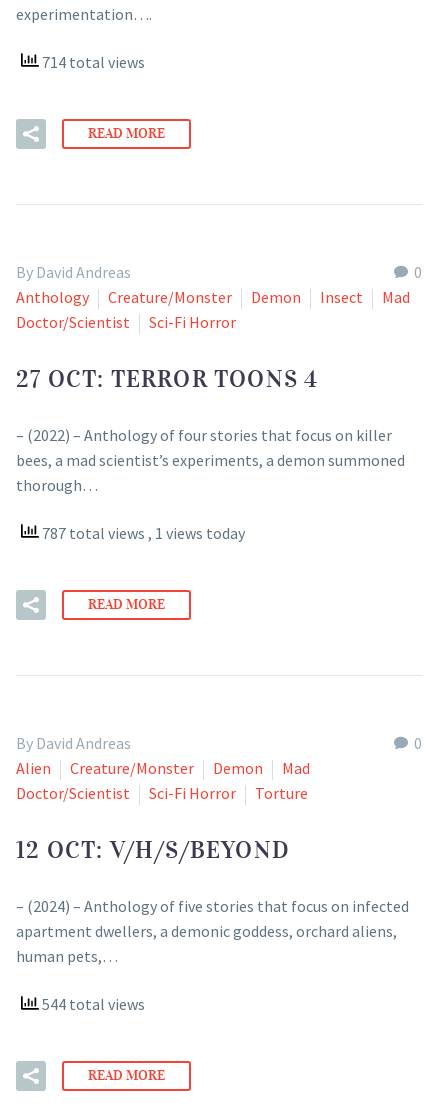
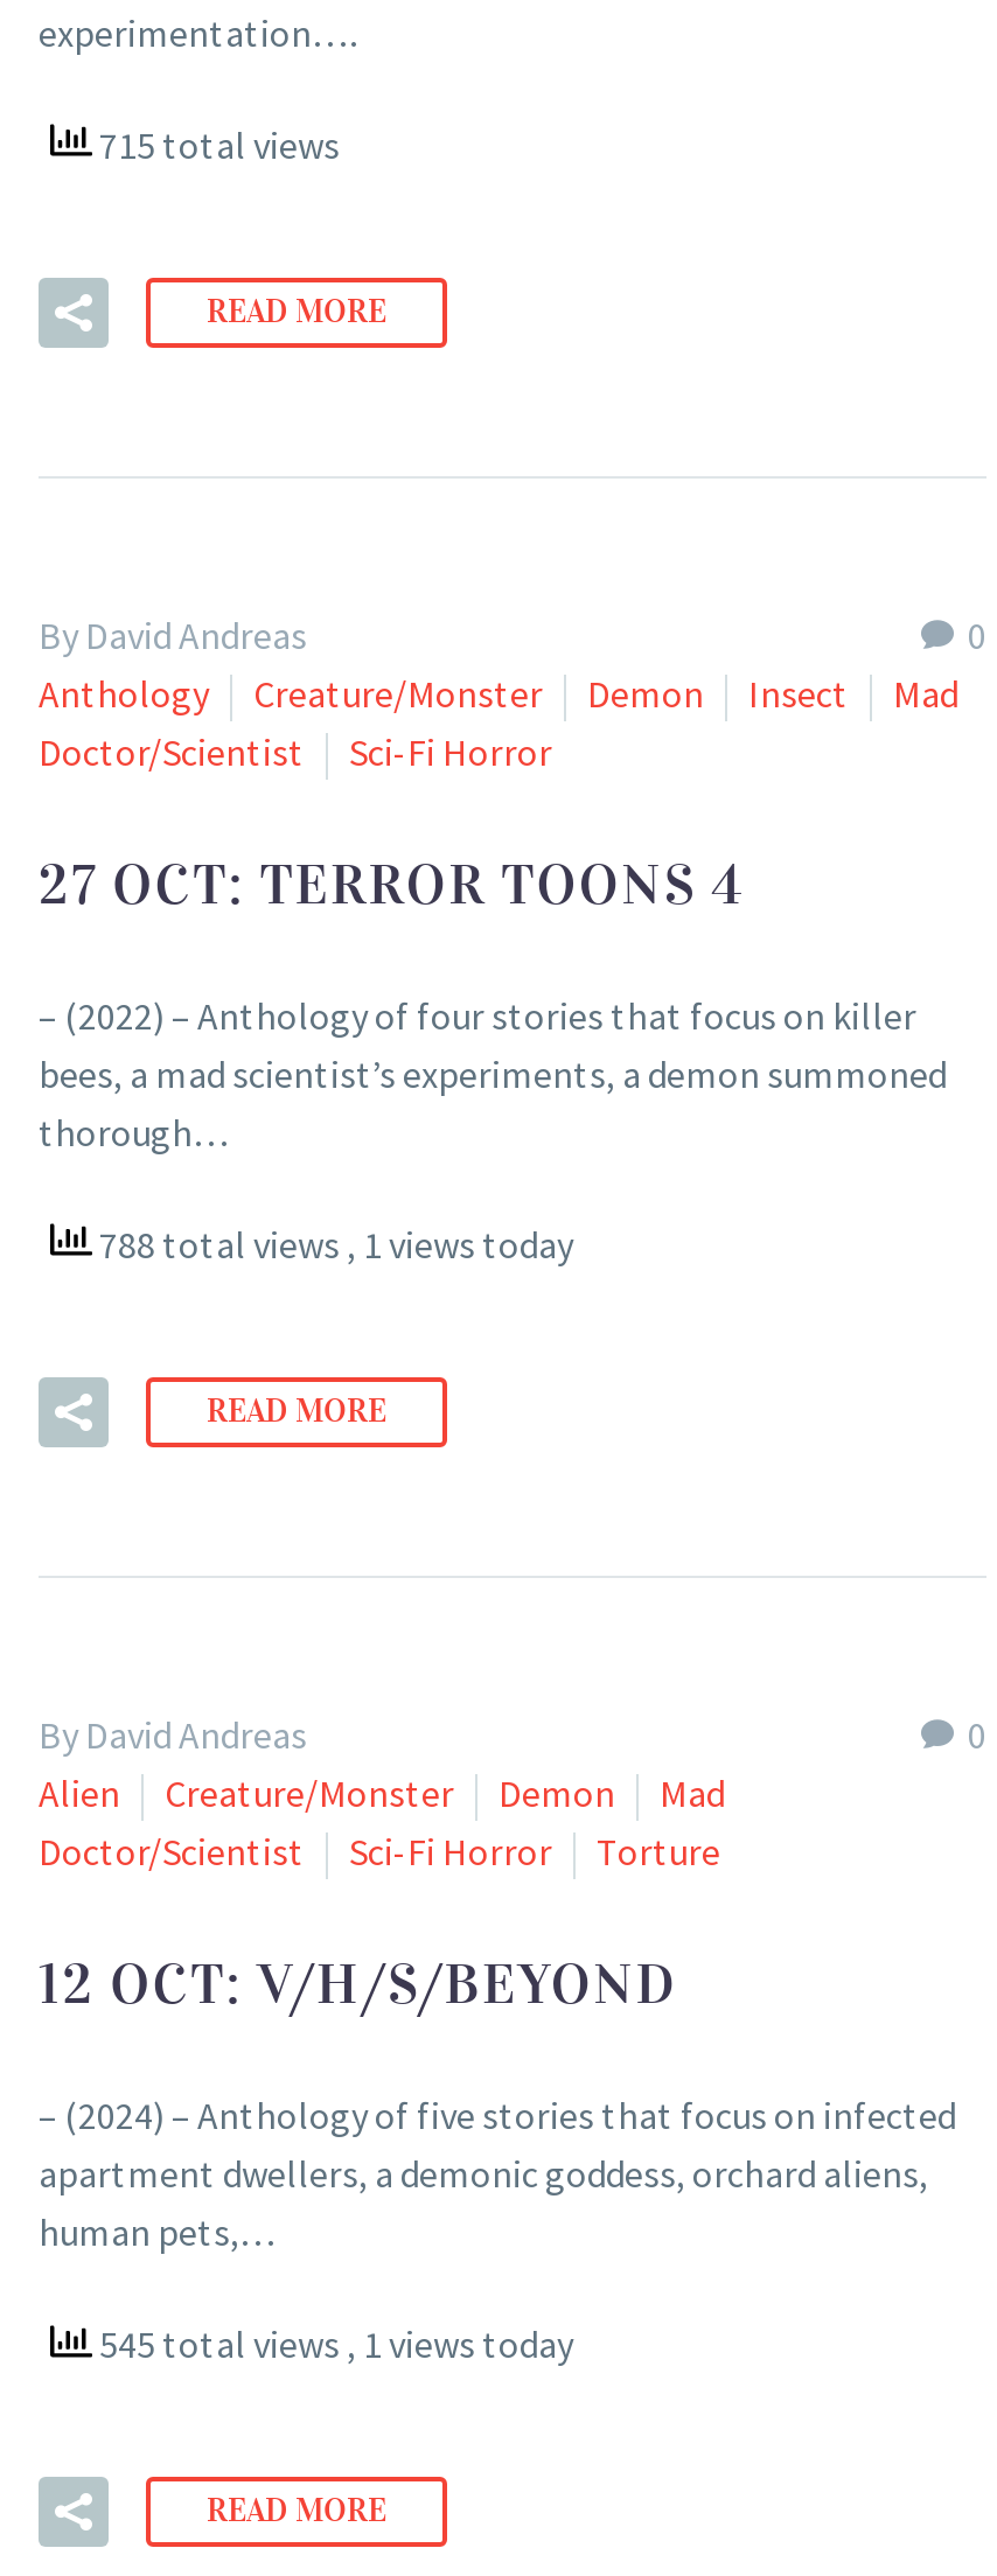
- 714 total views
+ 715 total views

- 787 total views, 1 views today
+ 788 total views, 1 views today

- 544 total views
+ 545 total views, 1 views today
